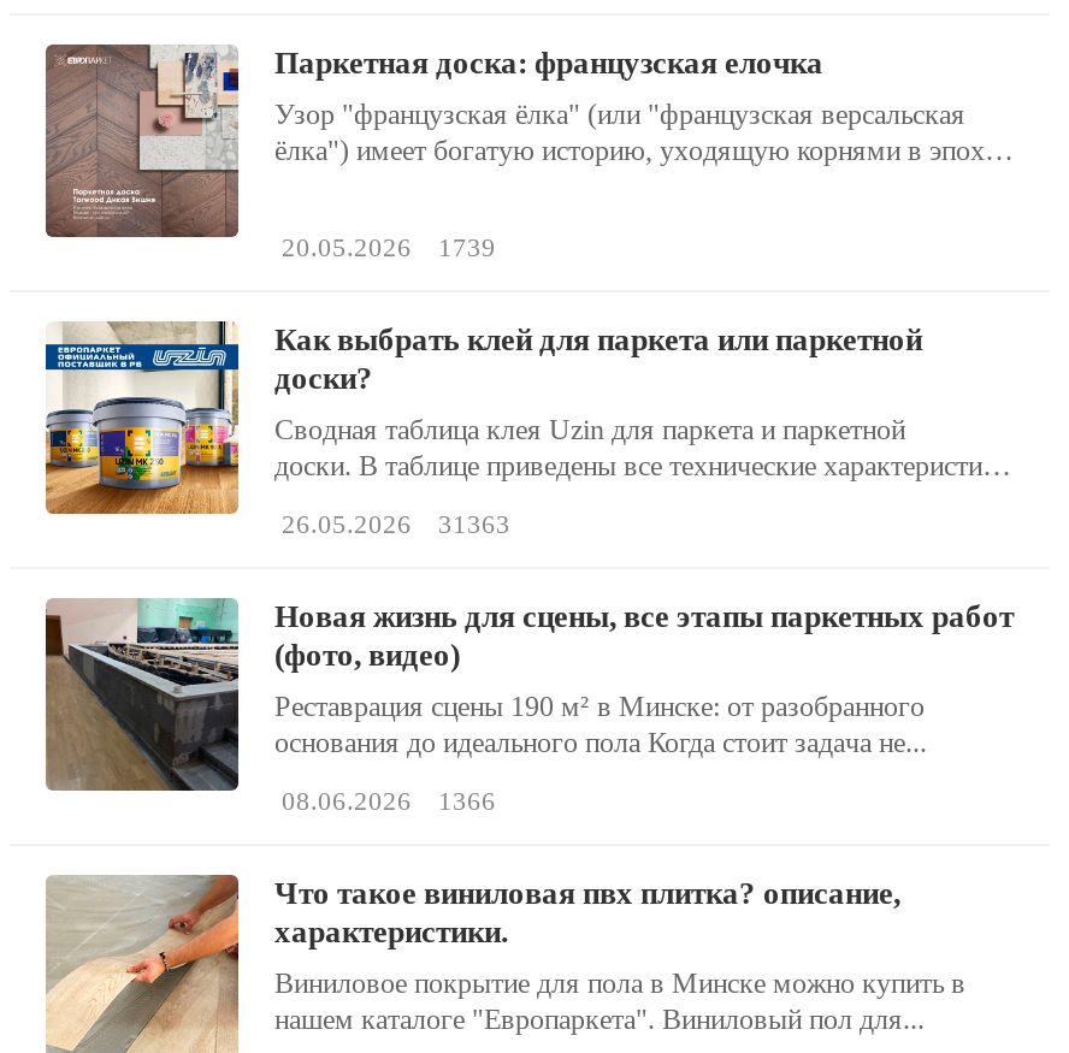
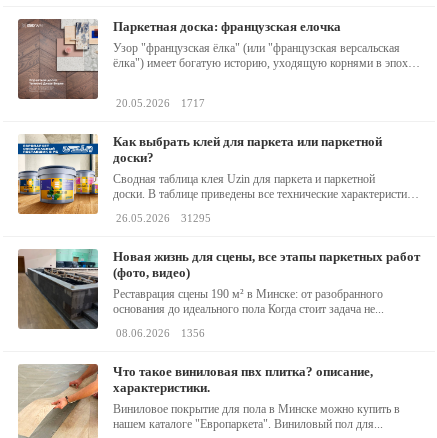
- 20.05.2026 1739
+ 20.05.2026 1717

- 26.05.2026 31363
+ 26.05.2026 31295

- 08.06.2026 1366
+ 08.06.2026 1356
